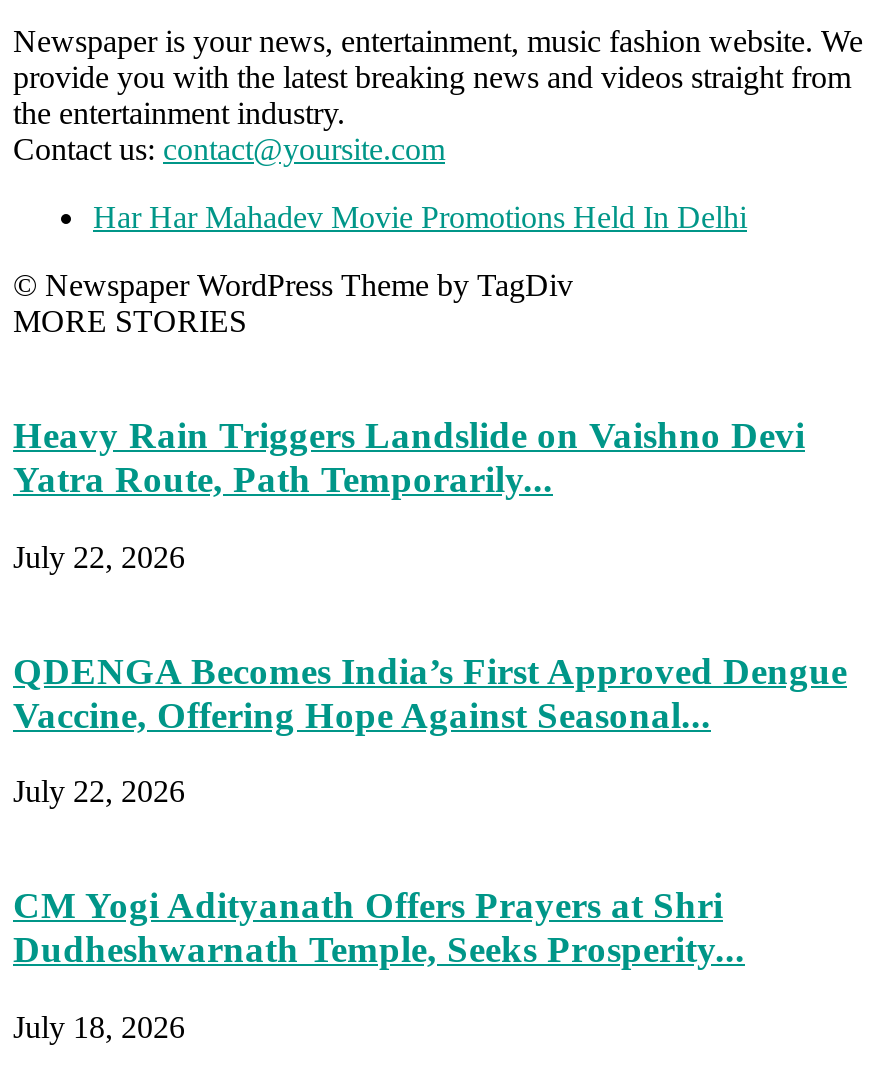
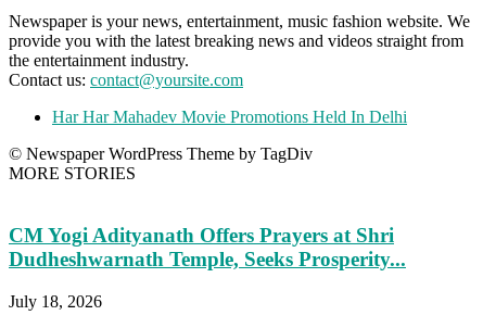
- Heavy Rain Triggers Landslide on Vaishno Devi
- Yatra Route, Path Temporarily...
- July 22, 2026
- QDENGA Becomes India’s First Approved Dengue
- Vaccine, Offering Hope Against Seasonal...
- July 22, 2026
